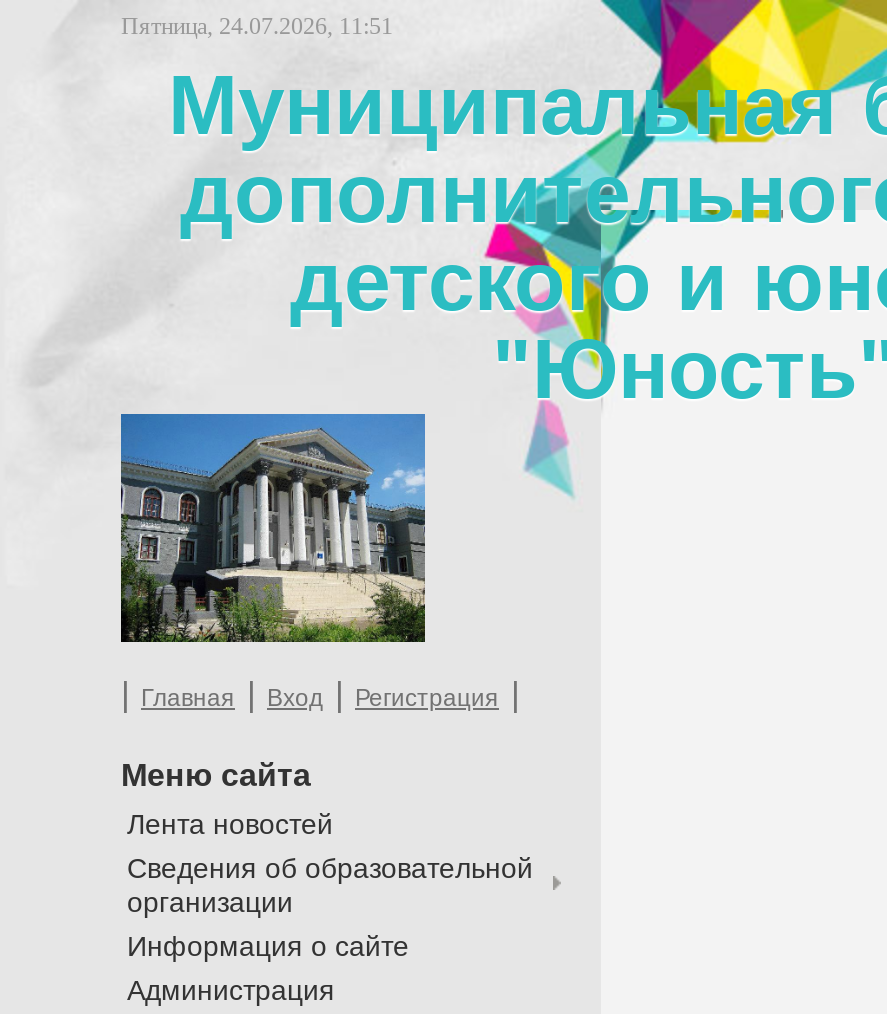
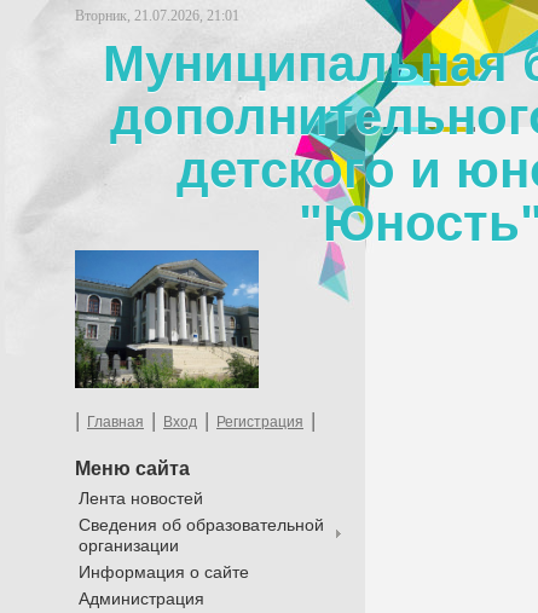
- Пятница, 24.07.2026, 11:51
+ Вторник, 21.07.2026, 21:01
